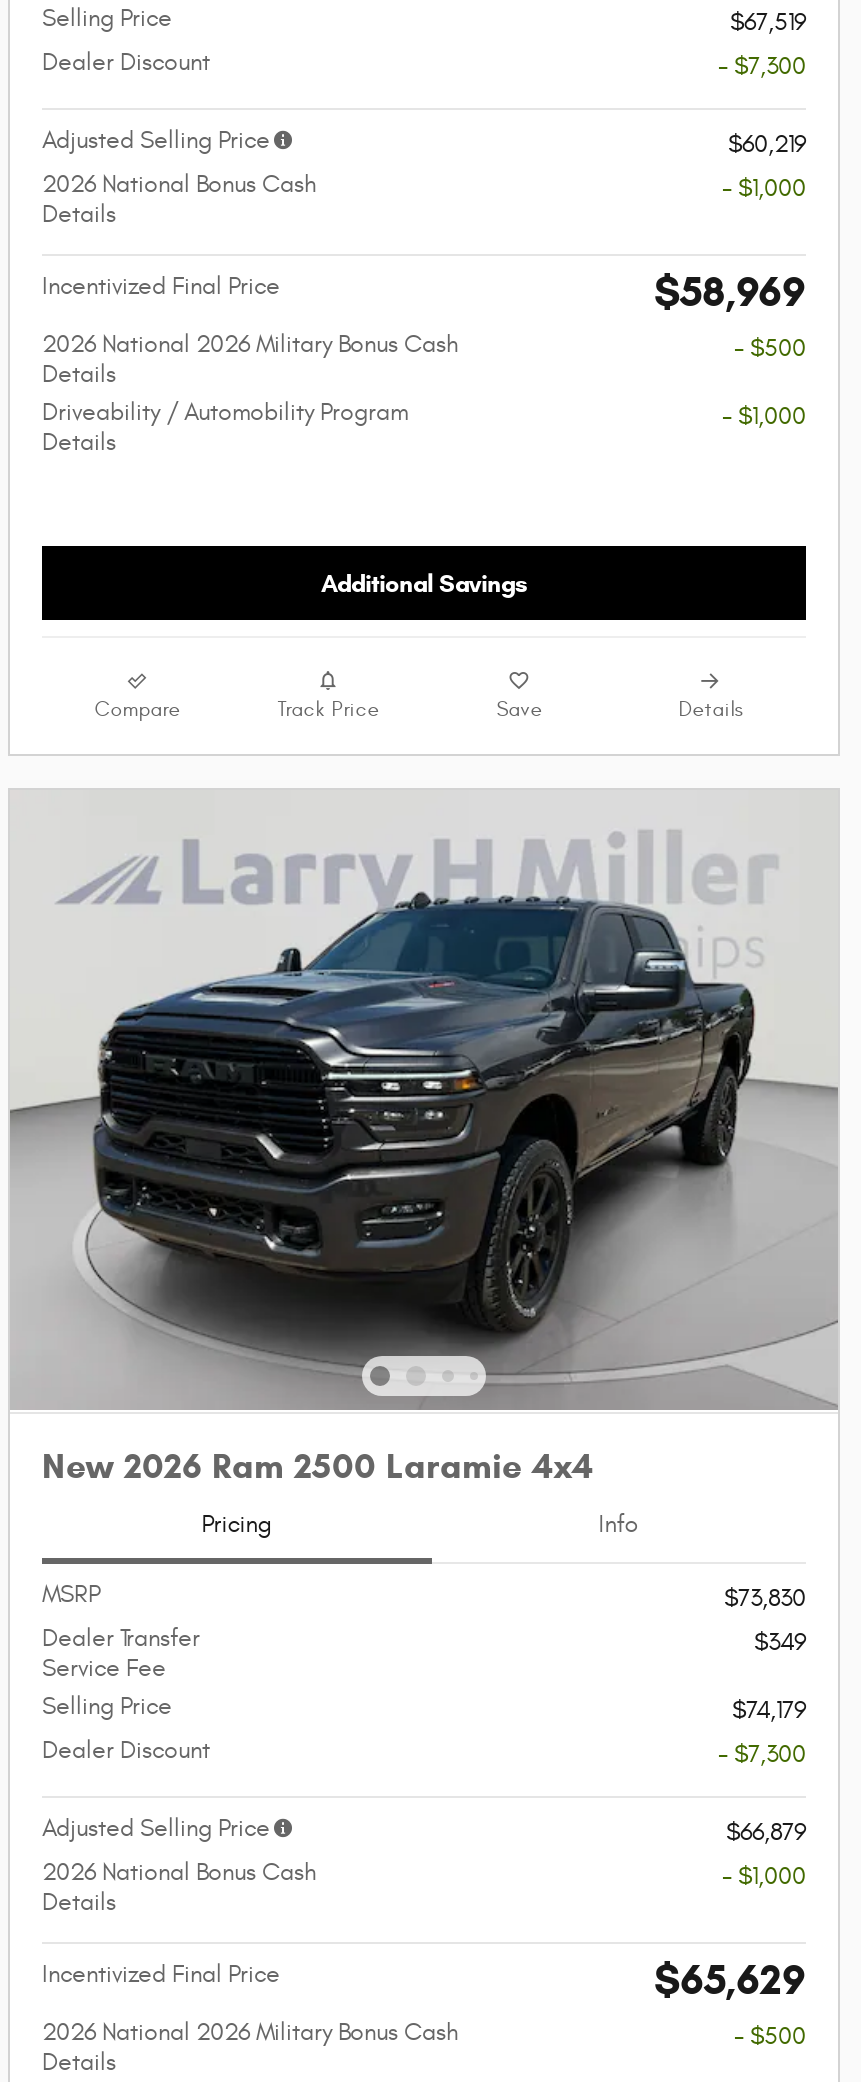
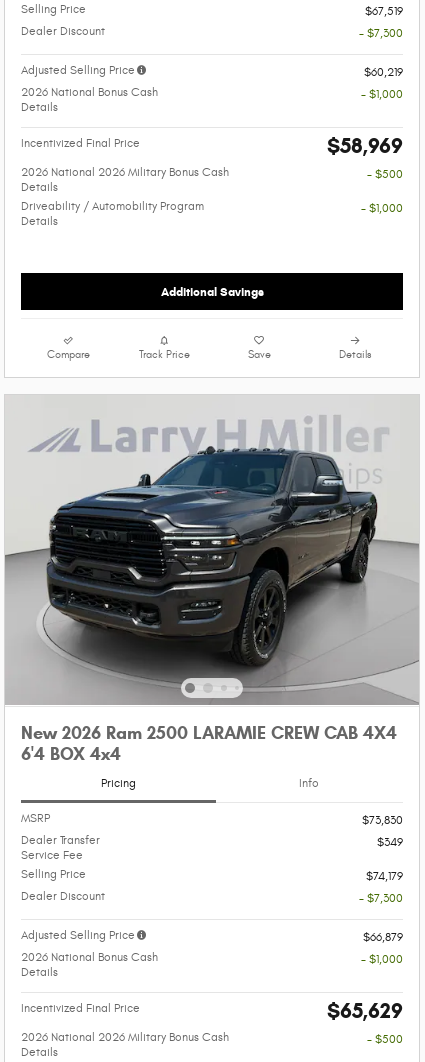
- New 2026 Ram 2500 Laramie 4x4
+ New 2026 Ram 2500 LARAMIE CREW CAB 4X4
+ 6'4 BOX 4x4
